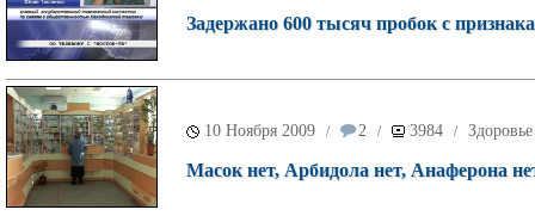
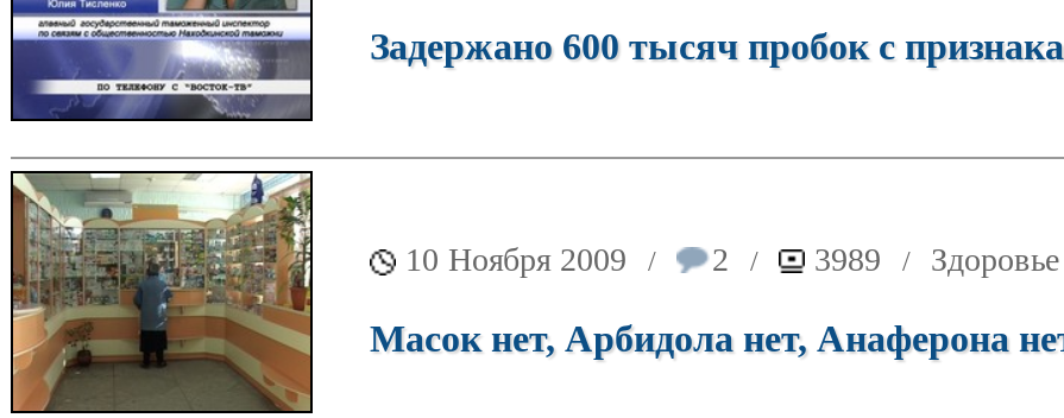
- 10 Ноября 2009 / 2 / 3984 / Здоровье
+ 10 Ноября 2009 / 2 / 3989 / Здоровье
